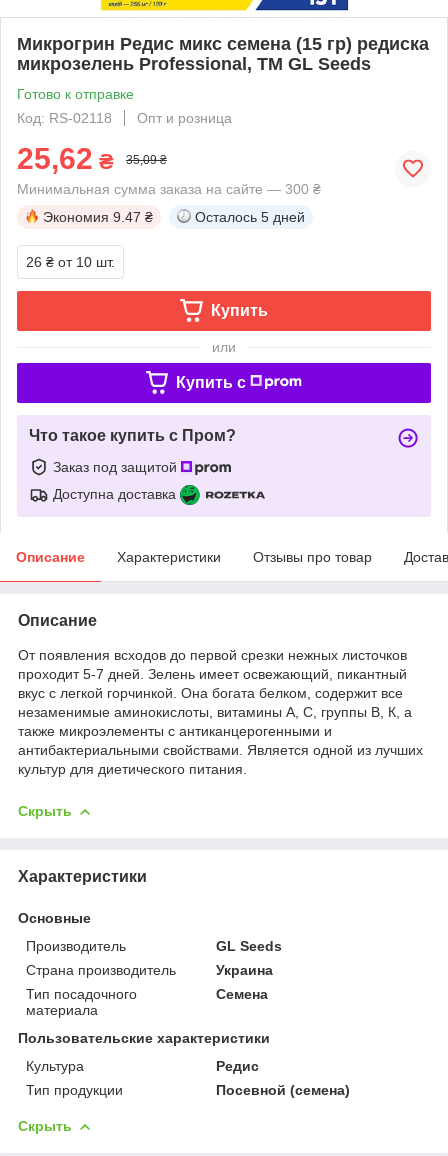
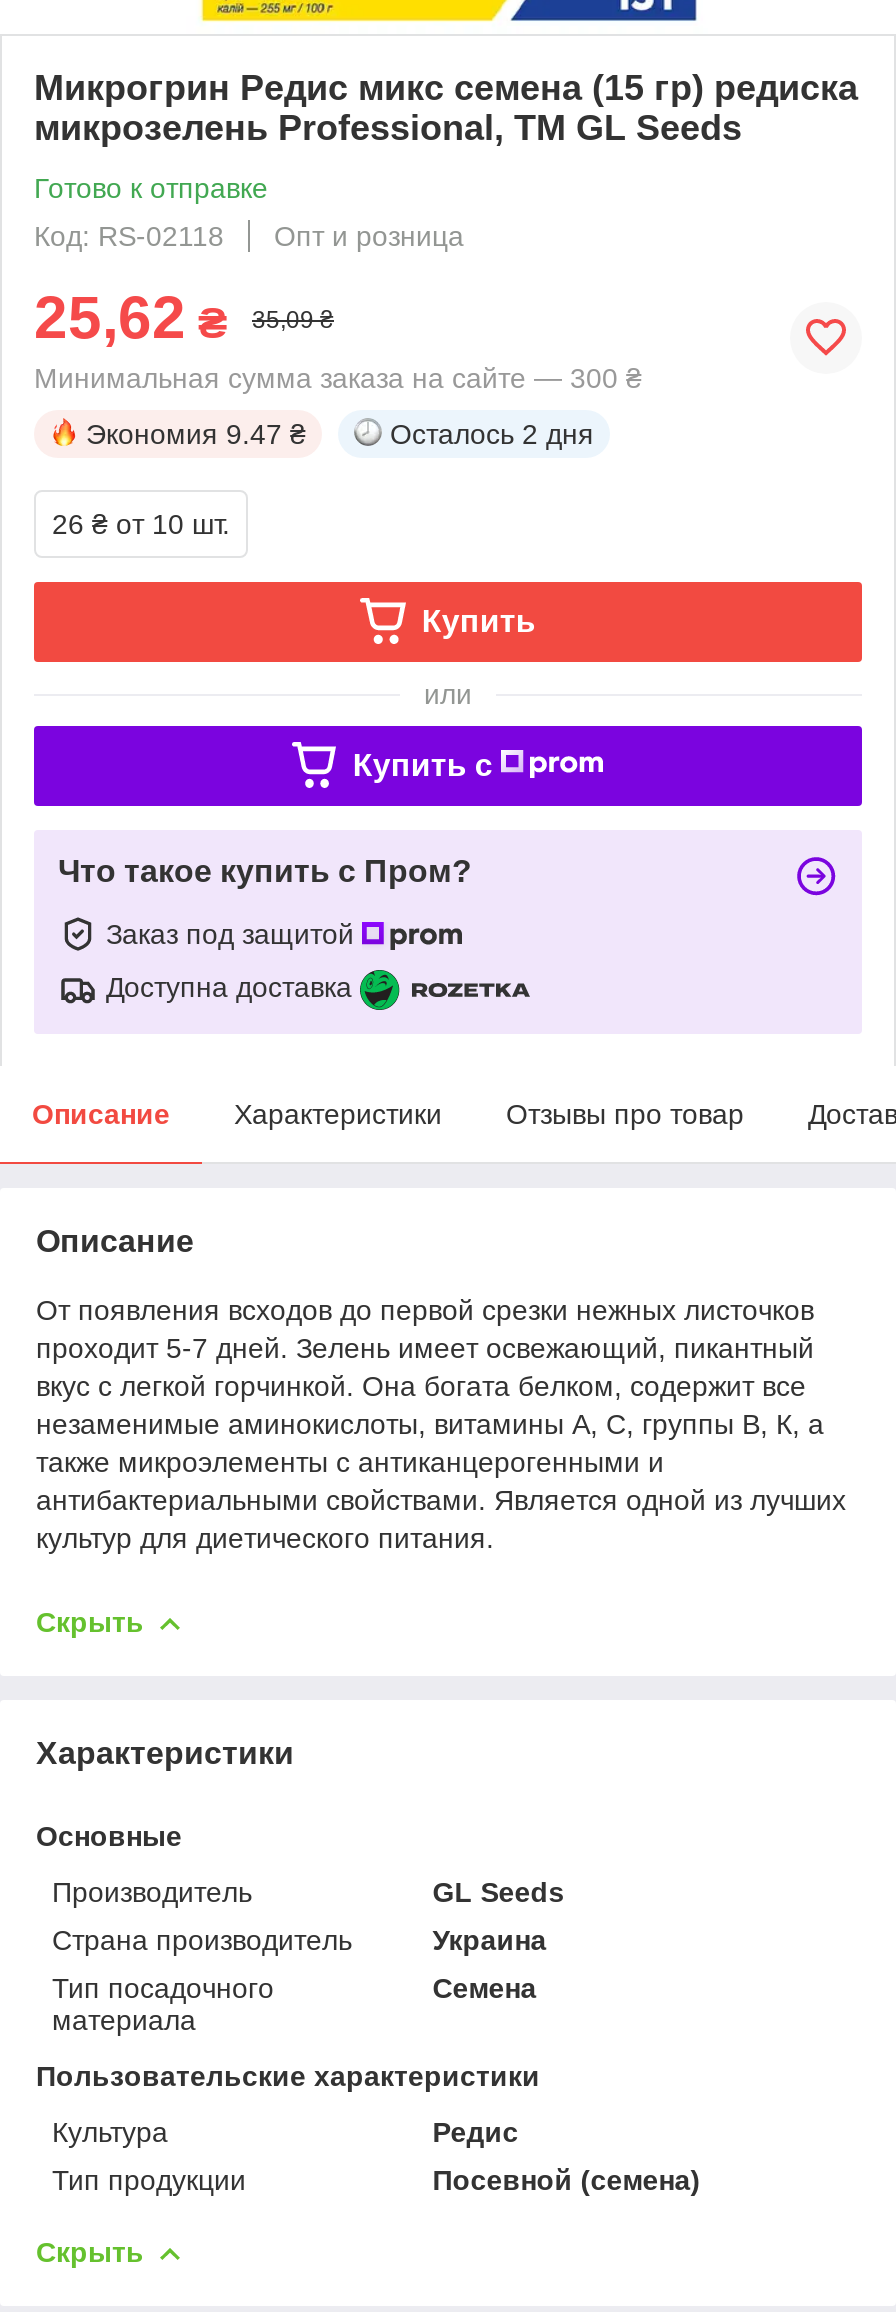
- Осталось 5 дней
+ Осталось 2 дня
